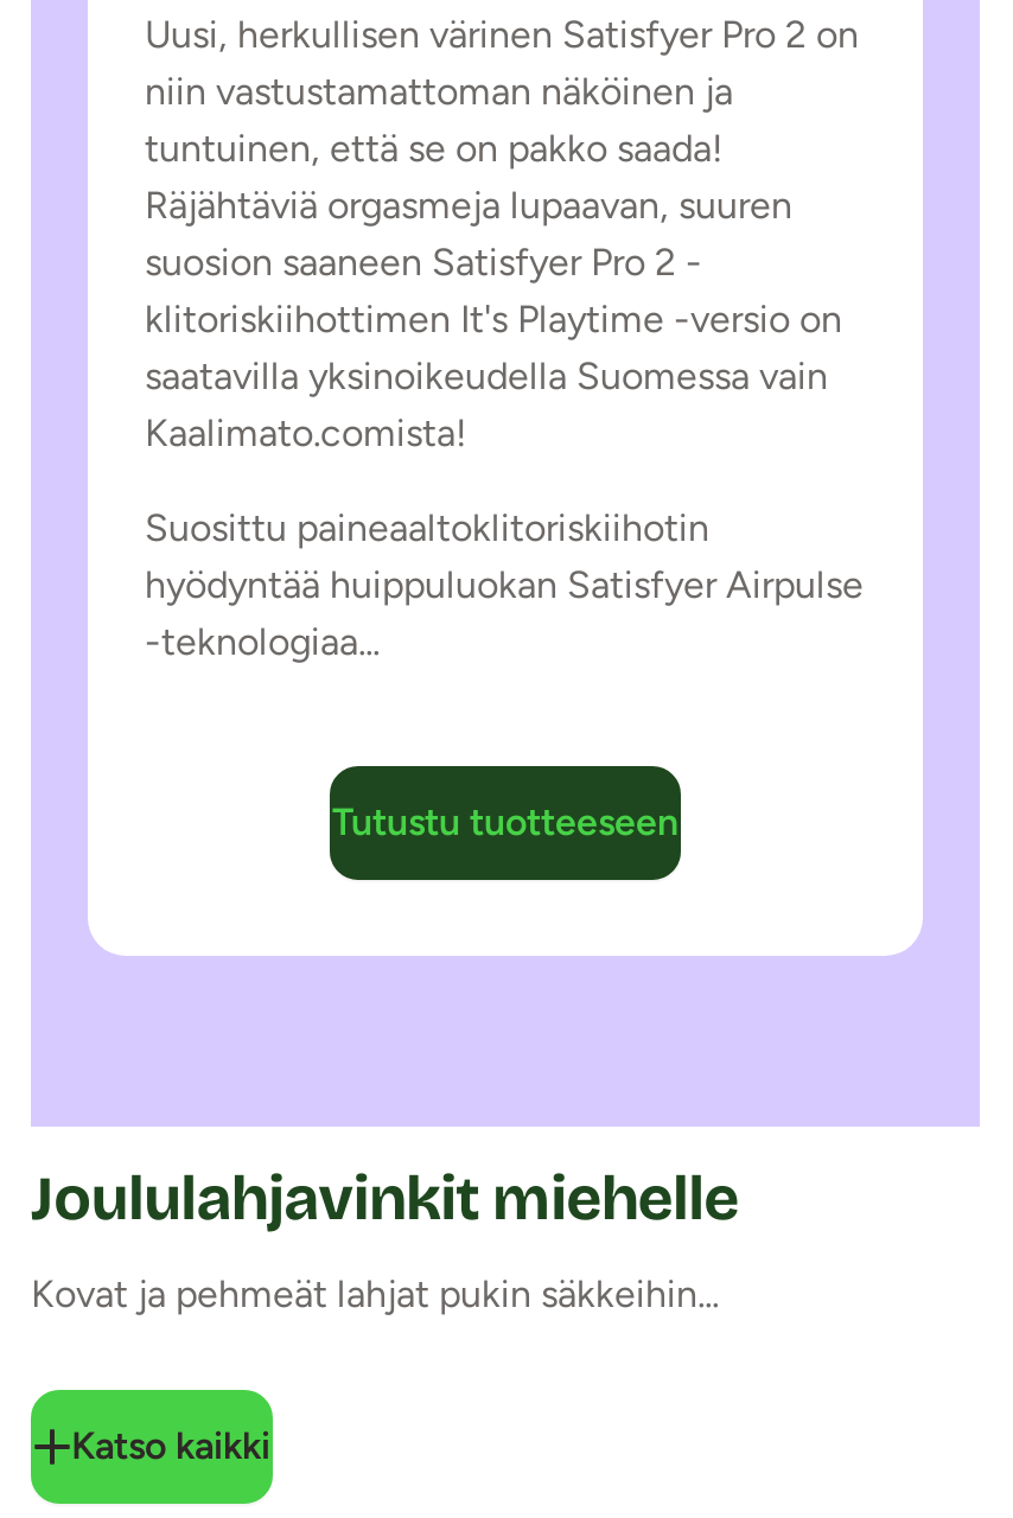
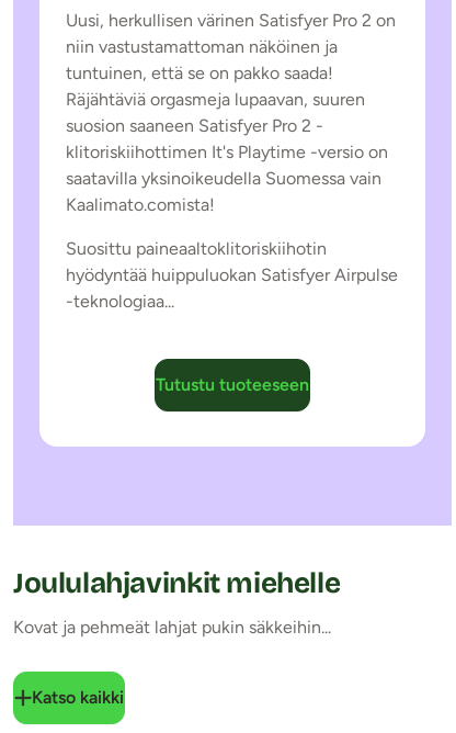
- Tutustu tuotteeseen
+ Tutustu tuoteeseen
